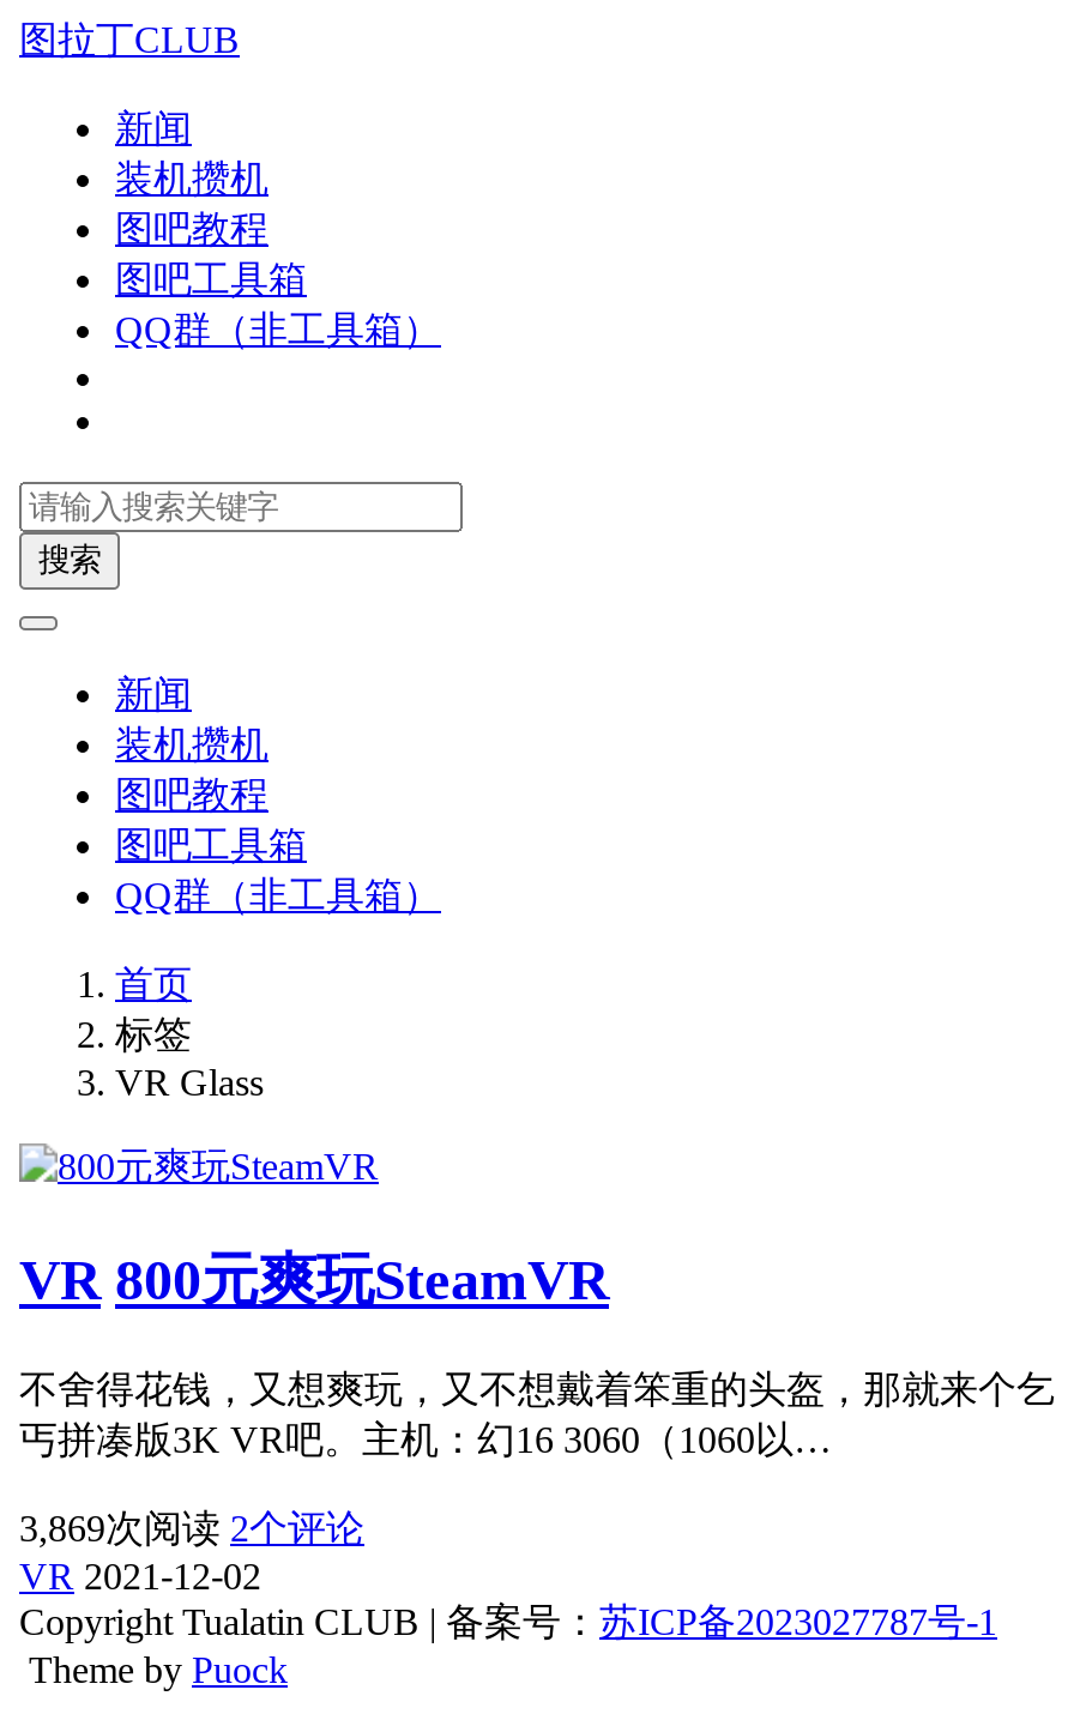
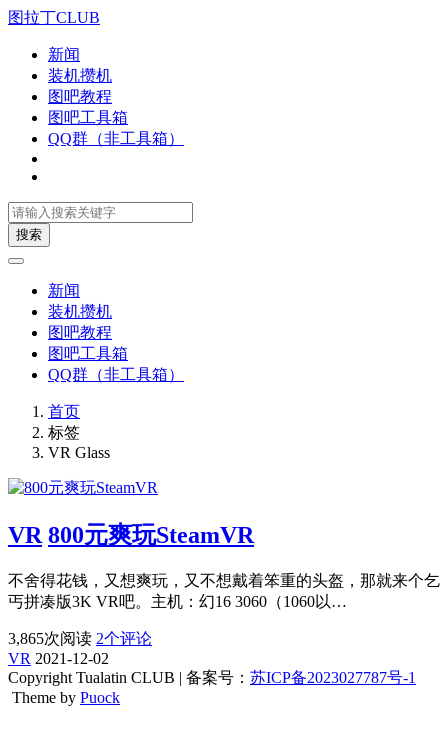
- 3,869次阅读 2个评论
+ 3,865次阅读 2个评论
